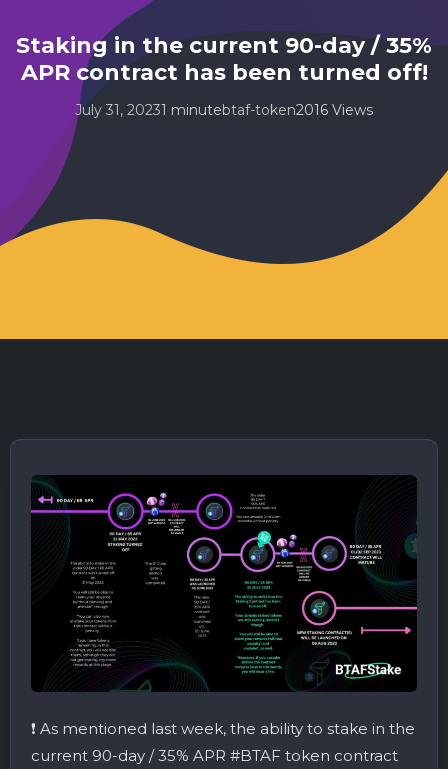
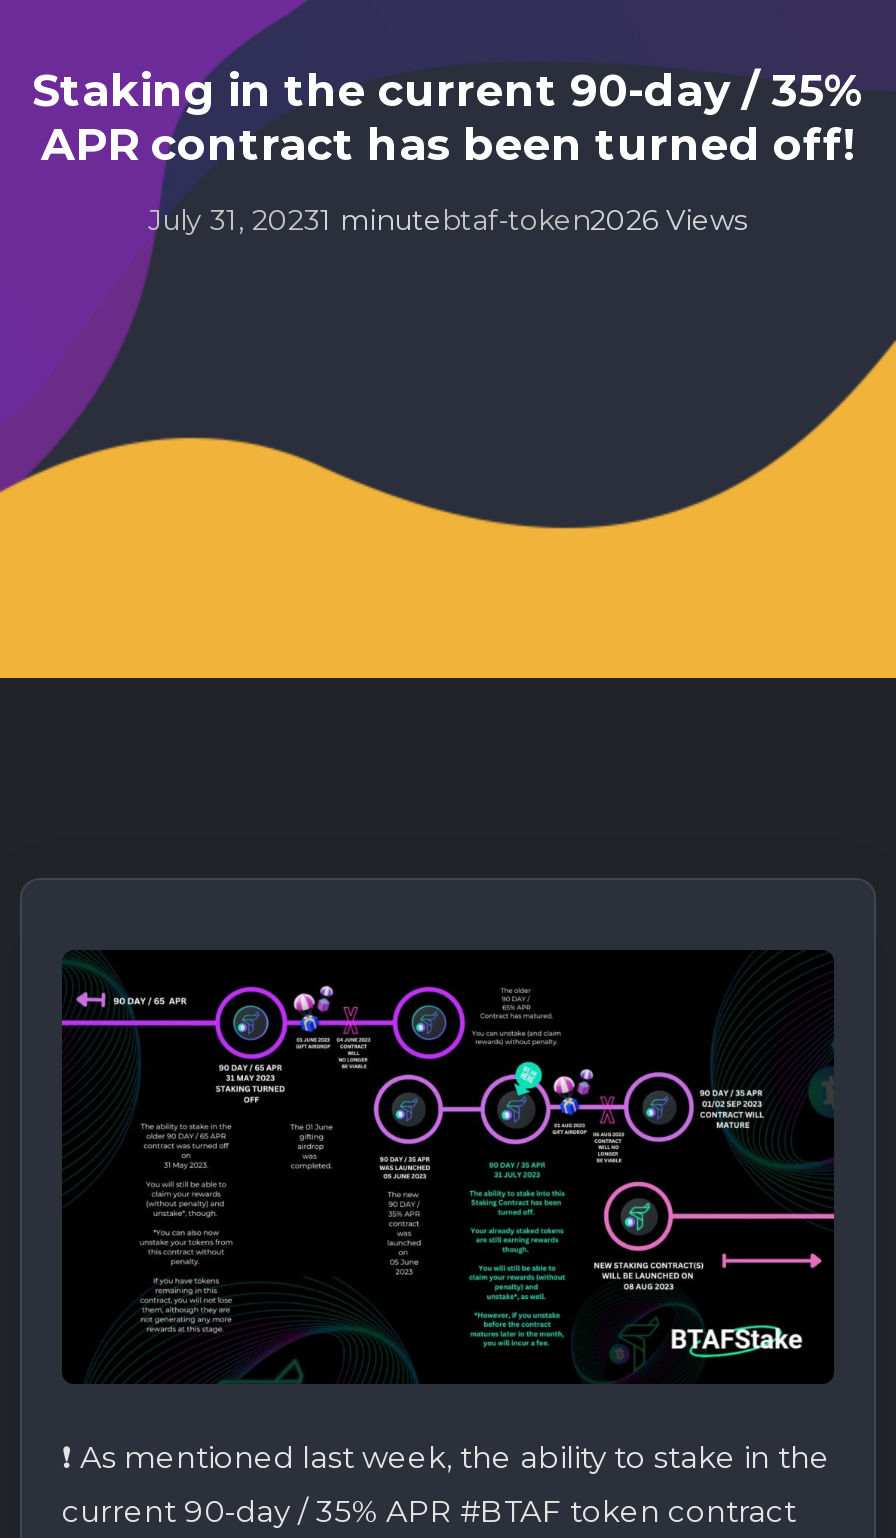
- July 31, 2023 1 minutebtaf-token2016 Views
+ July 31, 2023 1 minutebtaf-token2026 Views
